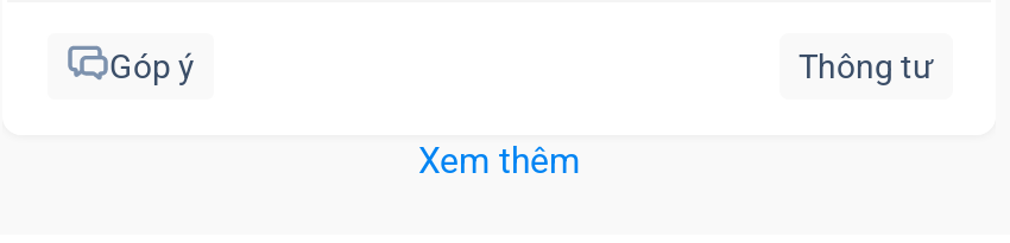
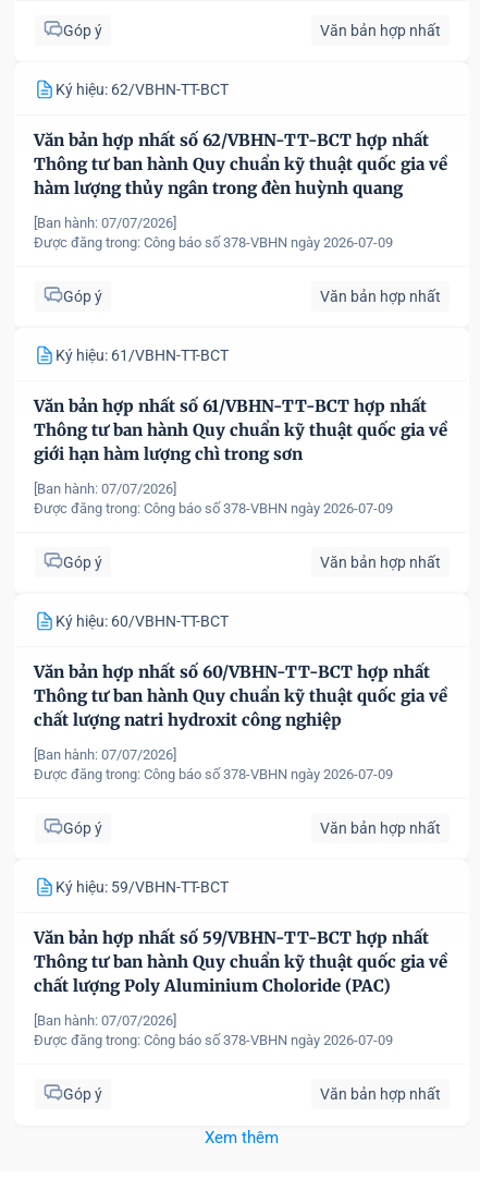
- Thông tư
+ Văn bản hợp nhất
+ Ký hiệu: 62/VBHN-TT-BCT
+ Văn bản hợp nhất số 62/VBHN-TT-BCT hợp nhất
+ Thông tư ban hành Quy chuẩn kỹ thuật quốc gia về
+ hàm lượng thủy ngân trong đèn huỳnh quang
+ [Ban hành: 07/07/2026]
+ Được đăng trong: Công báo số 378-VBHN ngày 2026-07-09
+ Góp ý
+ Văn bản hợp nhất
+ Ký hiệu: 61/VBHN-TT-BCT
+ Văn bản hợp nhất số 61/VBHN-TT-BCT hợp nhất
+ Thông tư ban hành Quy chuẩn kỹ thuật quốc gia về
+ giới hạn hàm lượng chì trong sơn
+ [Ban hành: 07/07/2026]
+ Được đăng trong: Công báo số 378-VBHN ngày 2026-07-09
+ Góp ý
+ Văn bản hợp nhất
+ Ký hiệu: 60/VBHN-TT-BCT
+ Văn bản hợp nhất số 60/VBHN-TT-BCT hợp nhất
+ Thông tư ban hành Quy chuẩn kỹ thuật quốc gia về
+ chất lượng natri hydroxit công nghiệp
+ [Ban hành: 07/07/2026]
+ Được đăng trong: Công báo số 378-VBHN ngày 2026-07-09
+ Góp ý
+ Văn bản hợp nhất
+ Ký hiệu: 59/VBHN-TT-BCT
+ Văn bản hợp nhất số 59/VBHN-TT-BCT hợp nhất
+ Thông tư ban hành Quy chuẩn kỹ thuật quốc gia về
+ chất lượng Poly Aluminium Choloride (PAC)
+ [Ban hành: 07/07/2026]
+ Được đăng trong: Công báo số 378-VBHN ngày 2026-07-09
+ Góp ý
+ Văn bản hợp nhất
